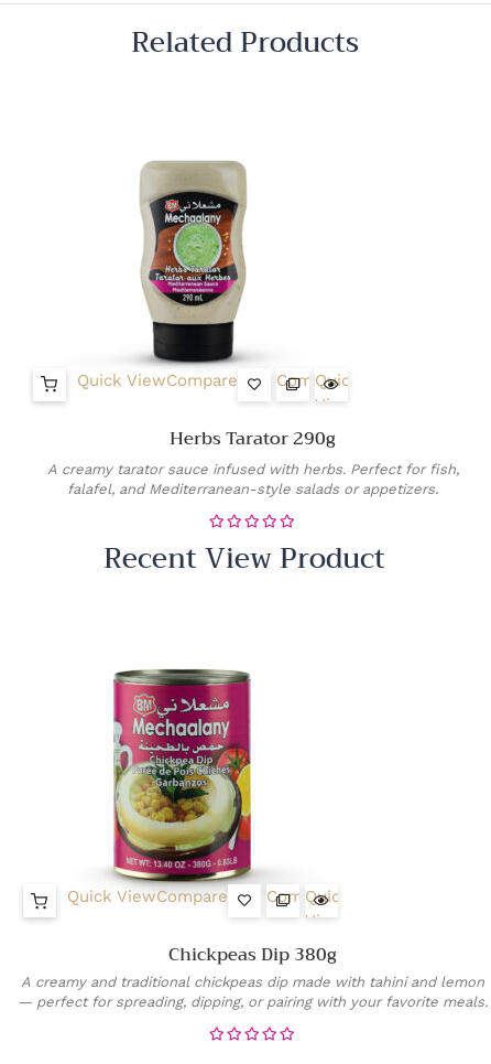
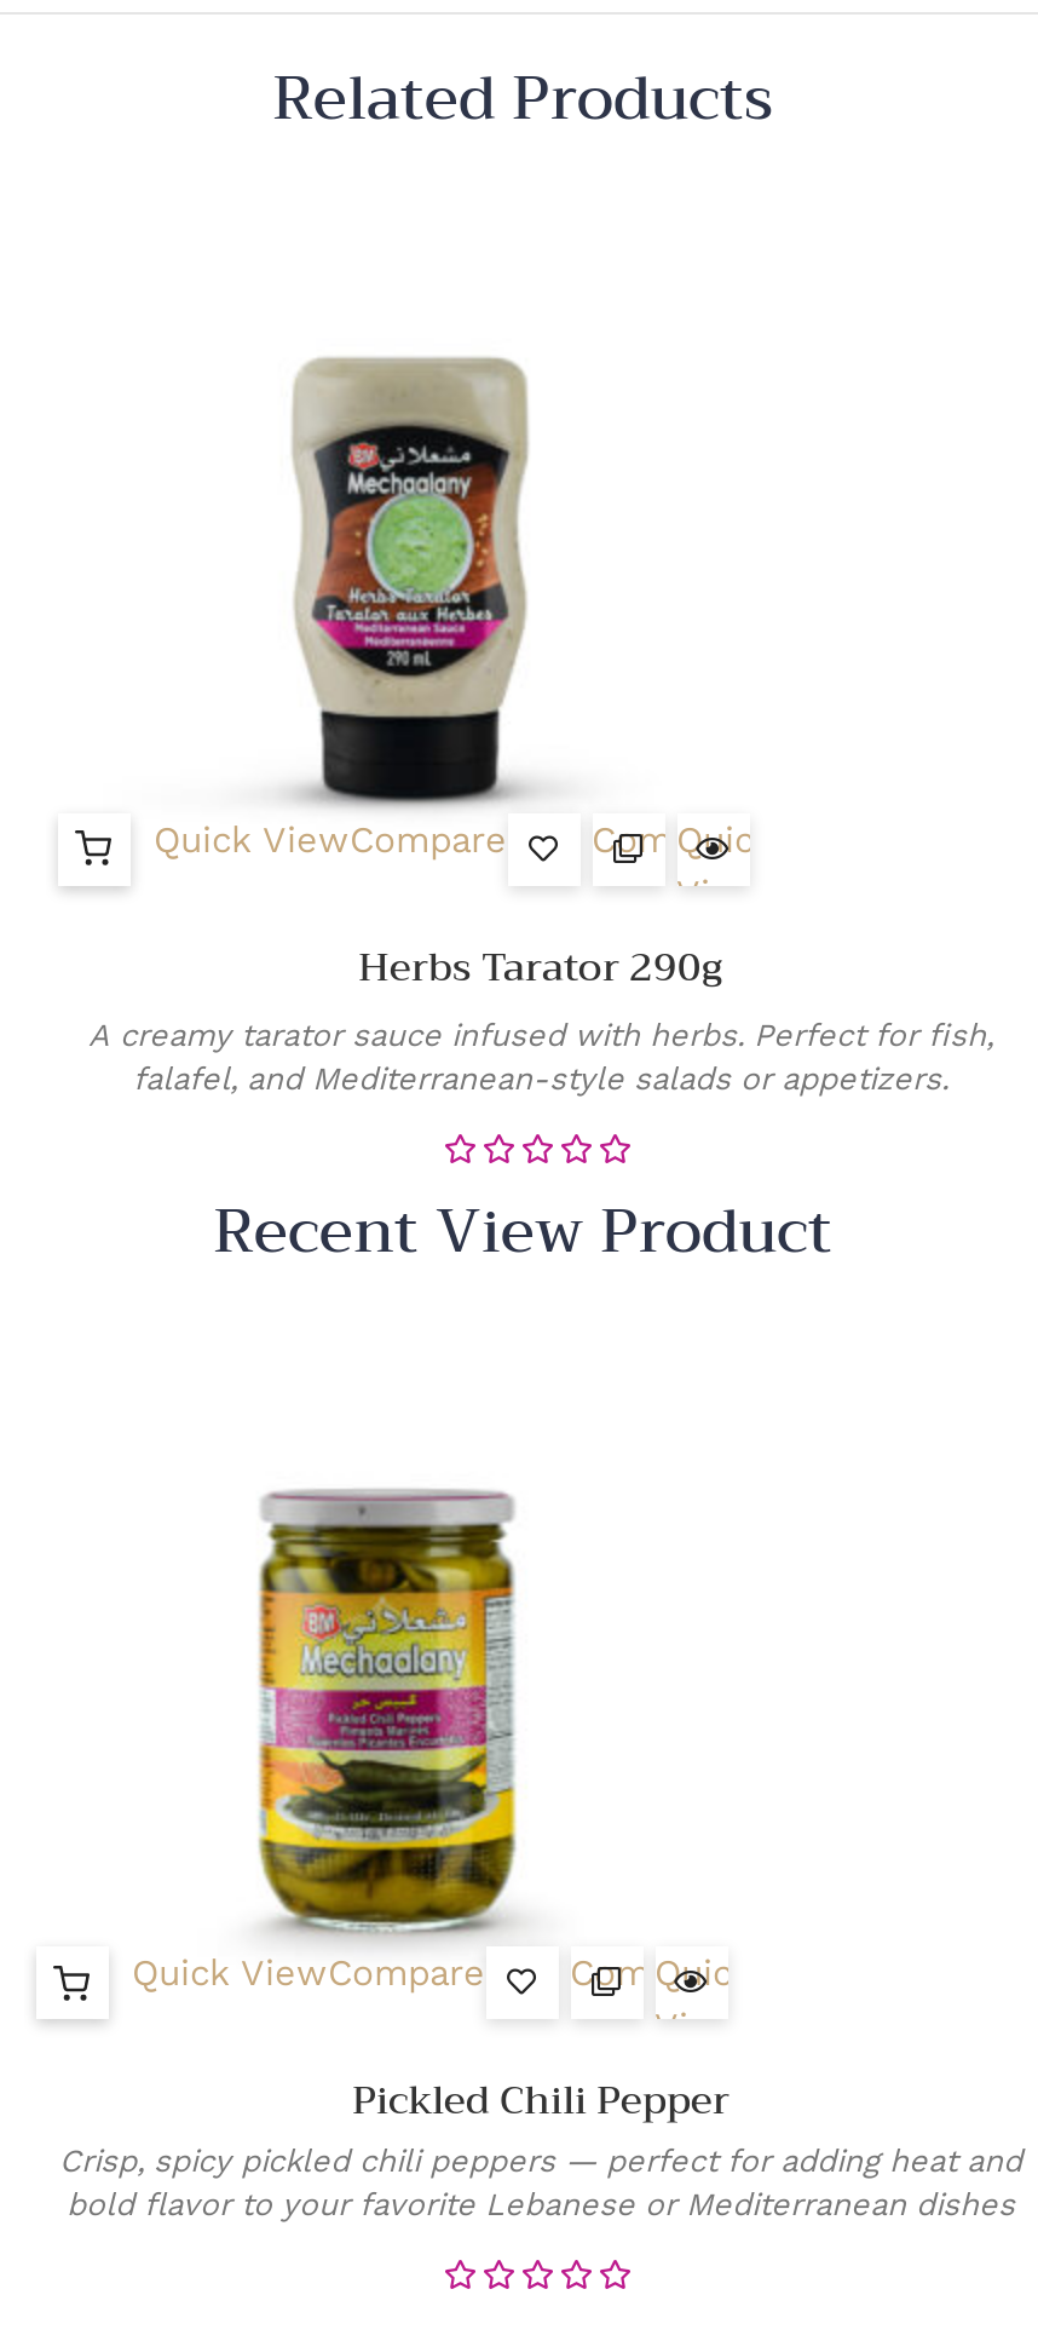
- [image]
+ [image]

- Chickpeas Dip 380g
- A creamy and traditional chickpeas dip made with tahini and lemon
- — perfect for spreading, dipping, or pairing with your favorite meals.
+ Pickled Chili Pepper
+ Crisp, spicy pickled chili peppers — perfect for adding heat and
+ bold flavor to your favorite Lebanese or Mediterranean dishes
